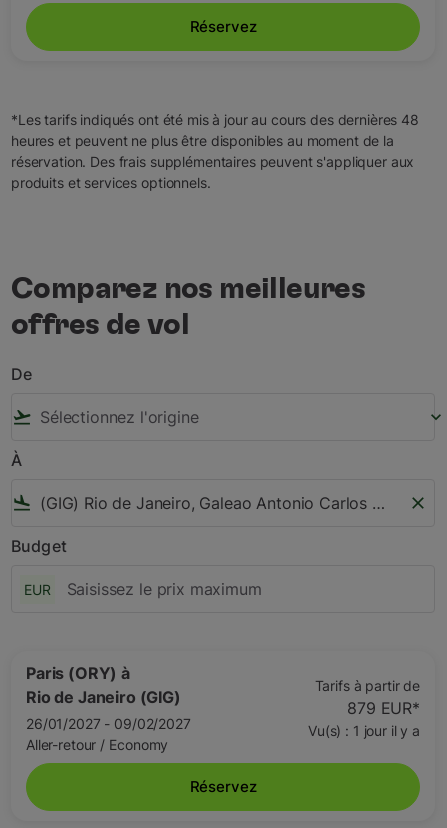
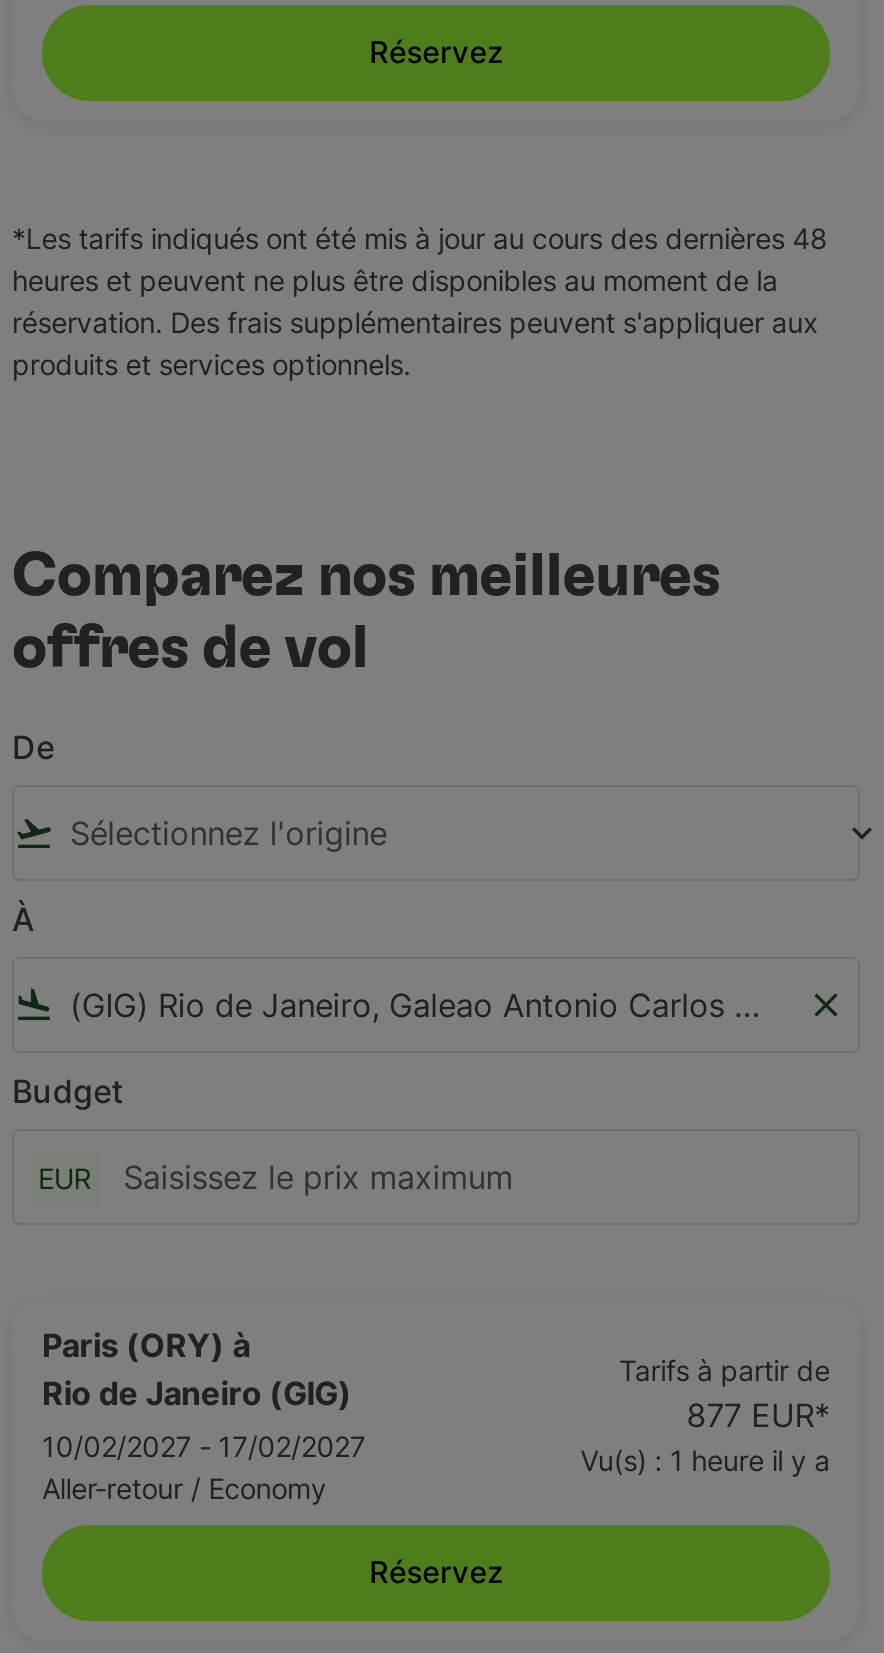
- 879 EUR*
+ 877 EUR*

- 26/01/2027 - 09/02/2027
+ 10/02/2027 - 17/02/2027

- Vu(s) : 1 jour il y a
+ Vu(s) : 1 heure il y a
